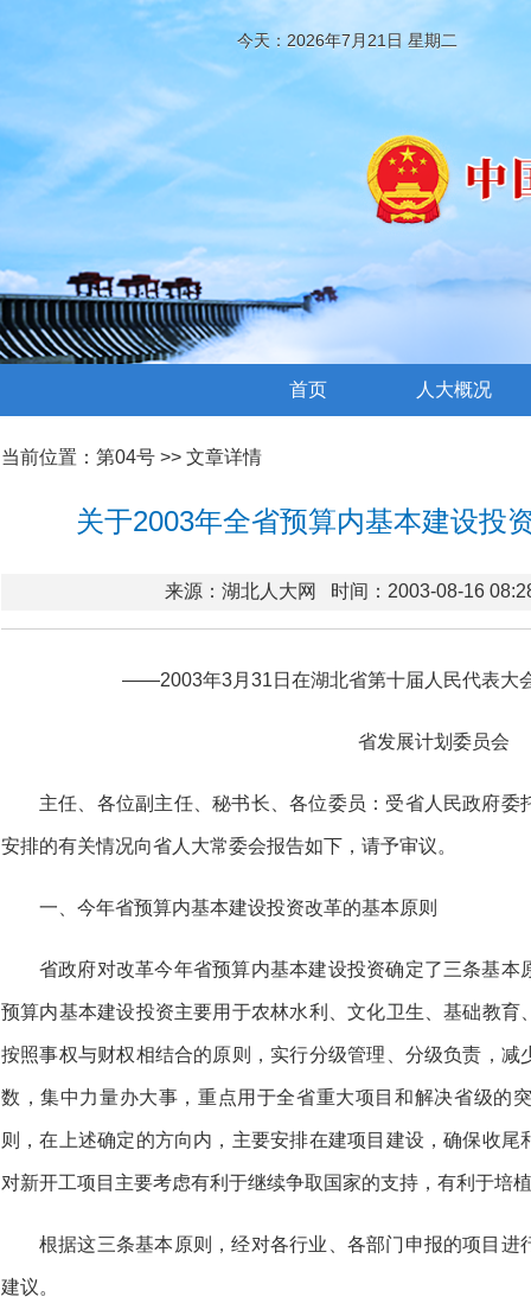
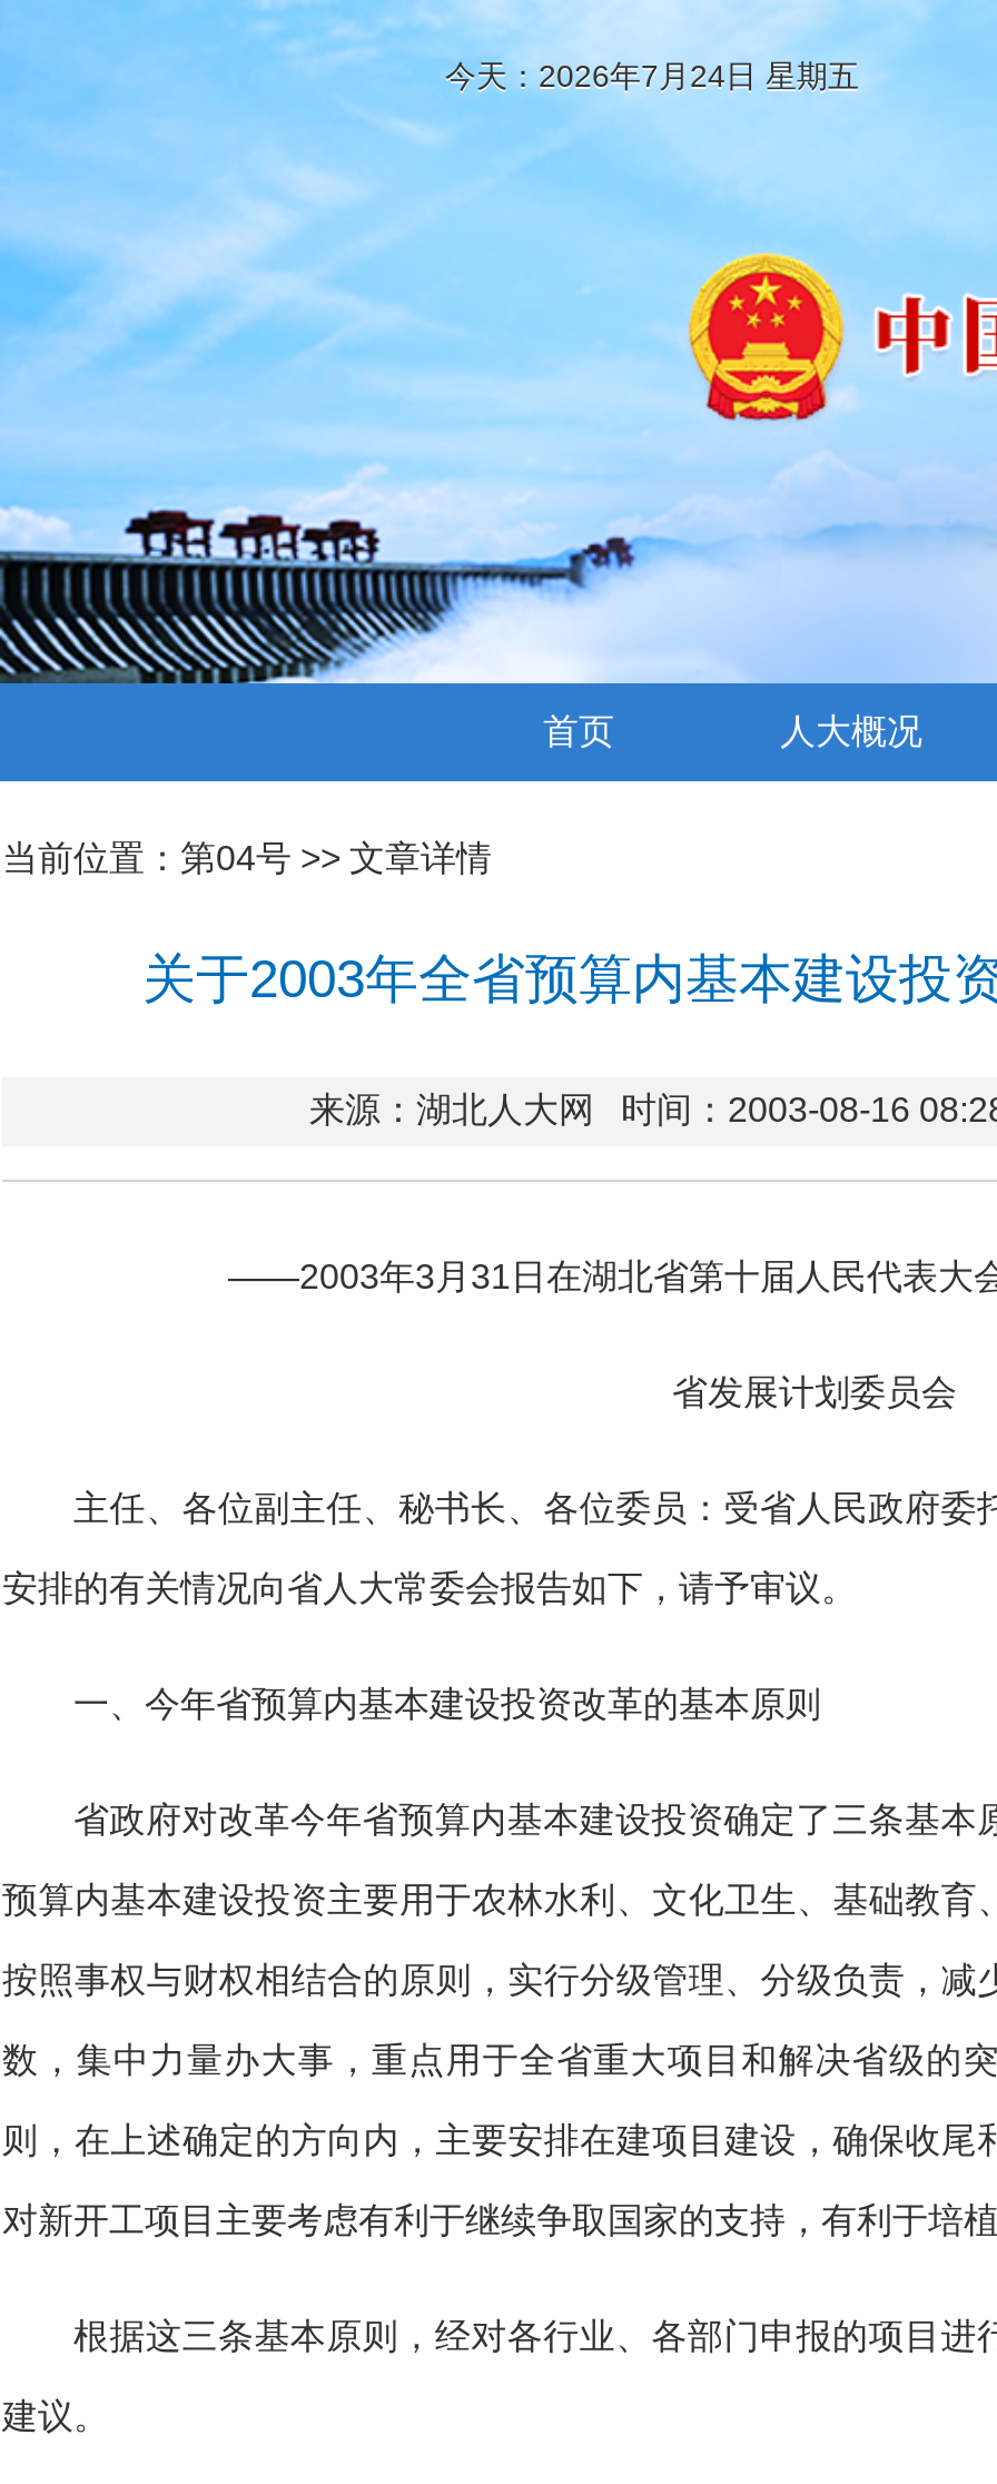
- 今天：2026年7月21日 星期二
+ 今天：2026年7月24日 星期五
